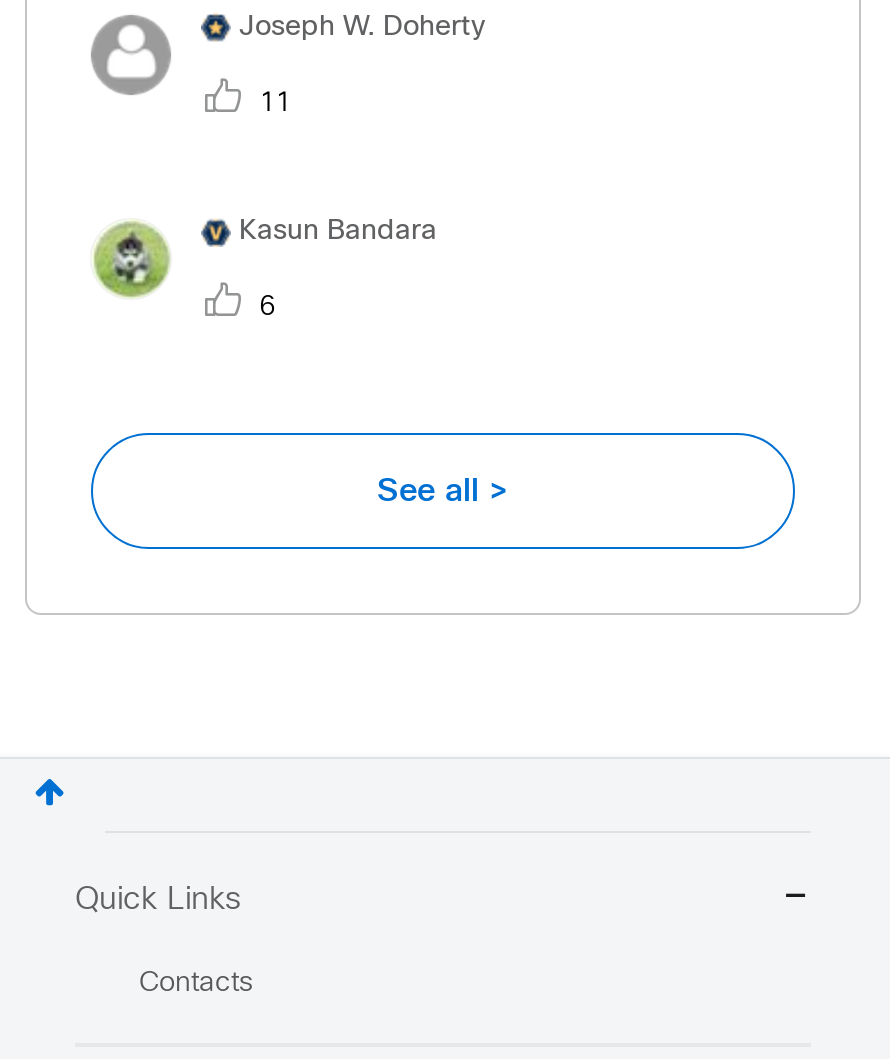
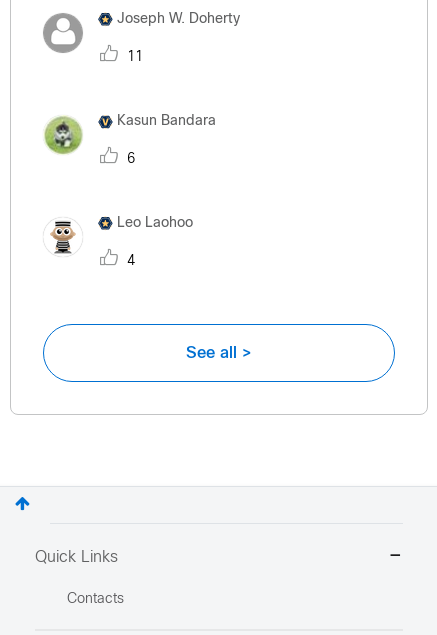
+ [image]
+ Leo Laohoo
+ 4
